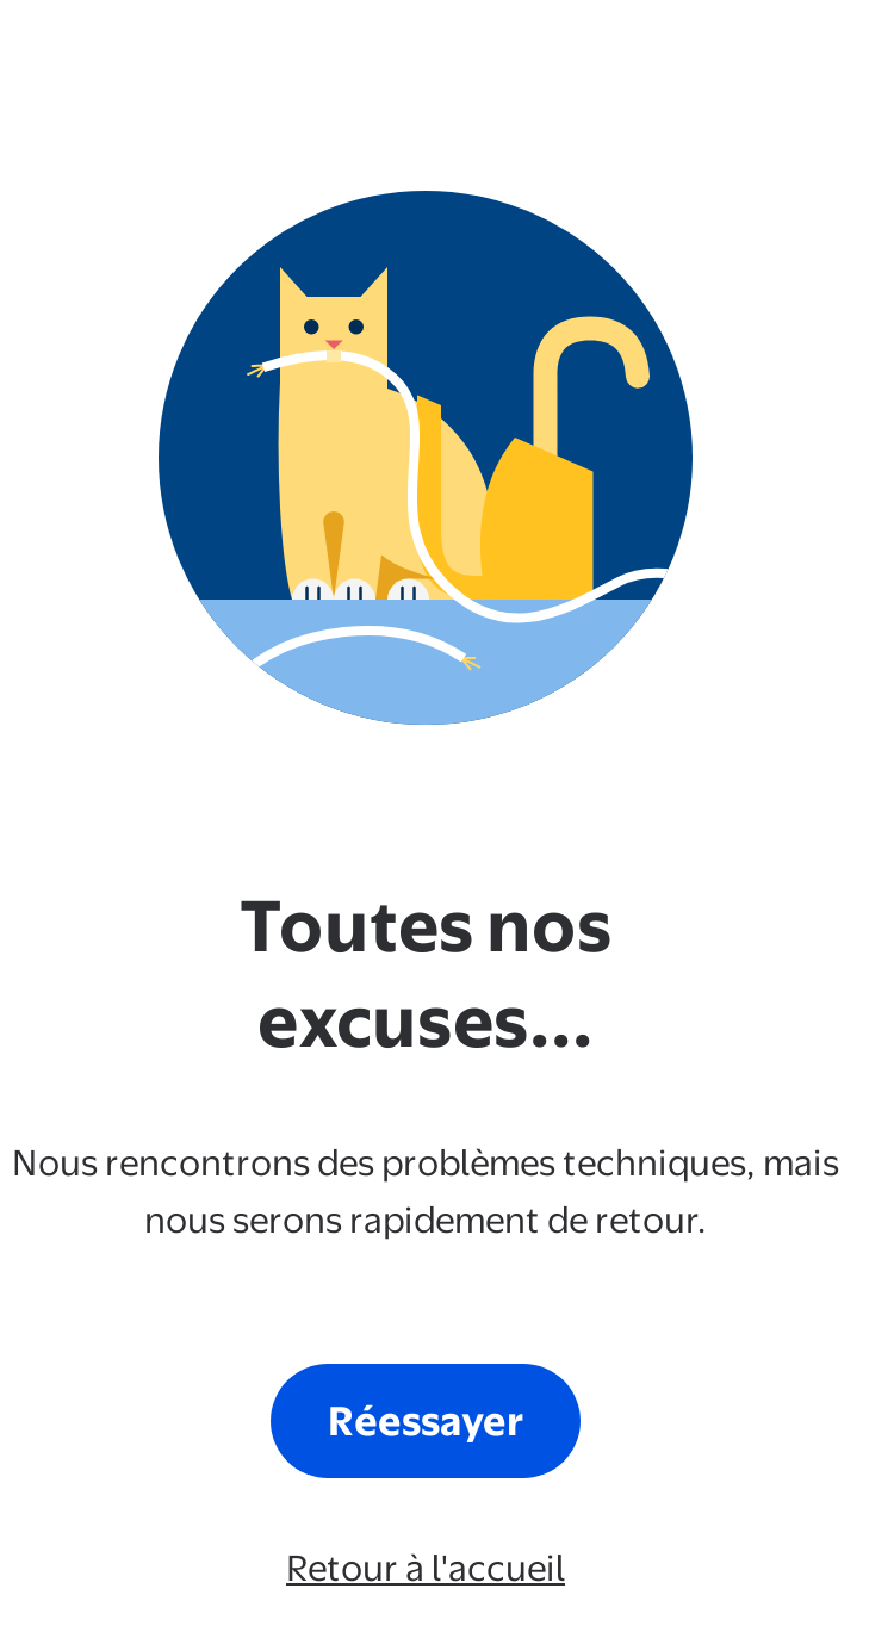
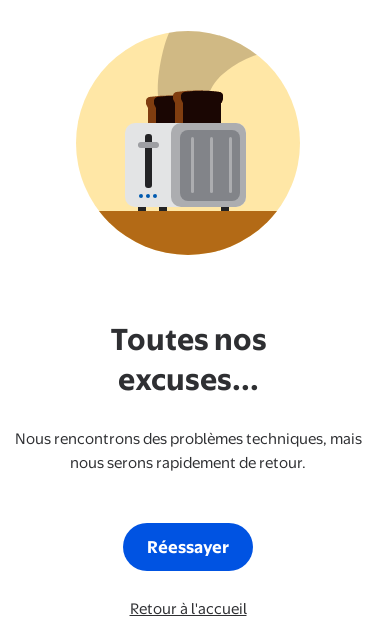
- [image]
+ [image]
